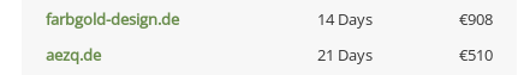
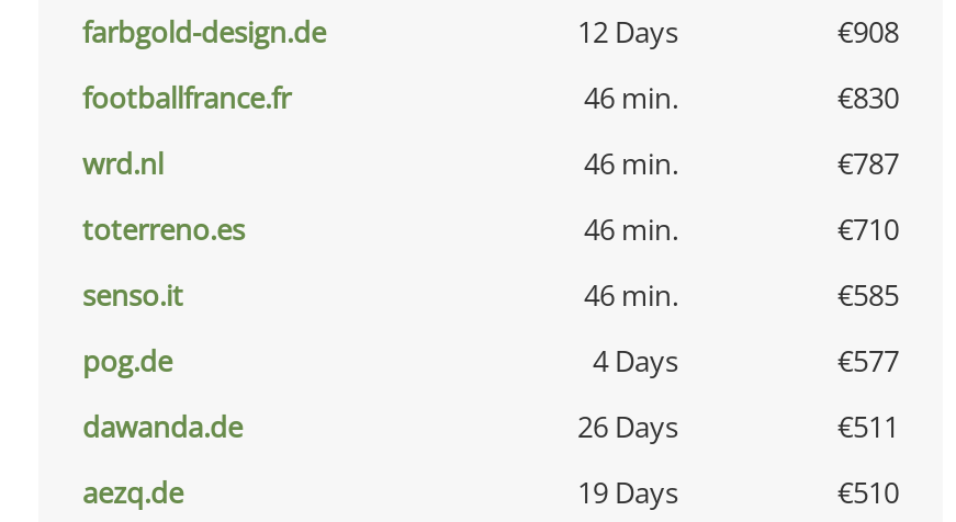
- 14 Days
+ 12 Days

+ footballfrance.fr
+ 46 min.
+ €830
+ wrd.nl
+ 46 min.
+ €787
+ toterreno.es
+ 46 min.
+ €710
+ senso.it
+ 46 min.
+ €585
+ pog.de
+ 4 Days
+ €577
+ dawanda.de
+ 26 Days
+ €511

- 21 Days
+ 19 Days
